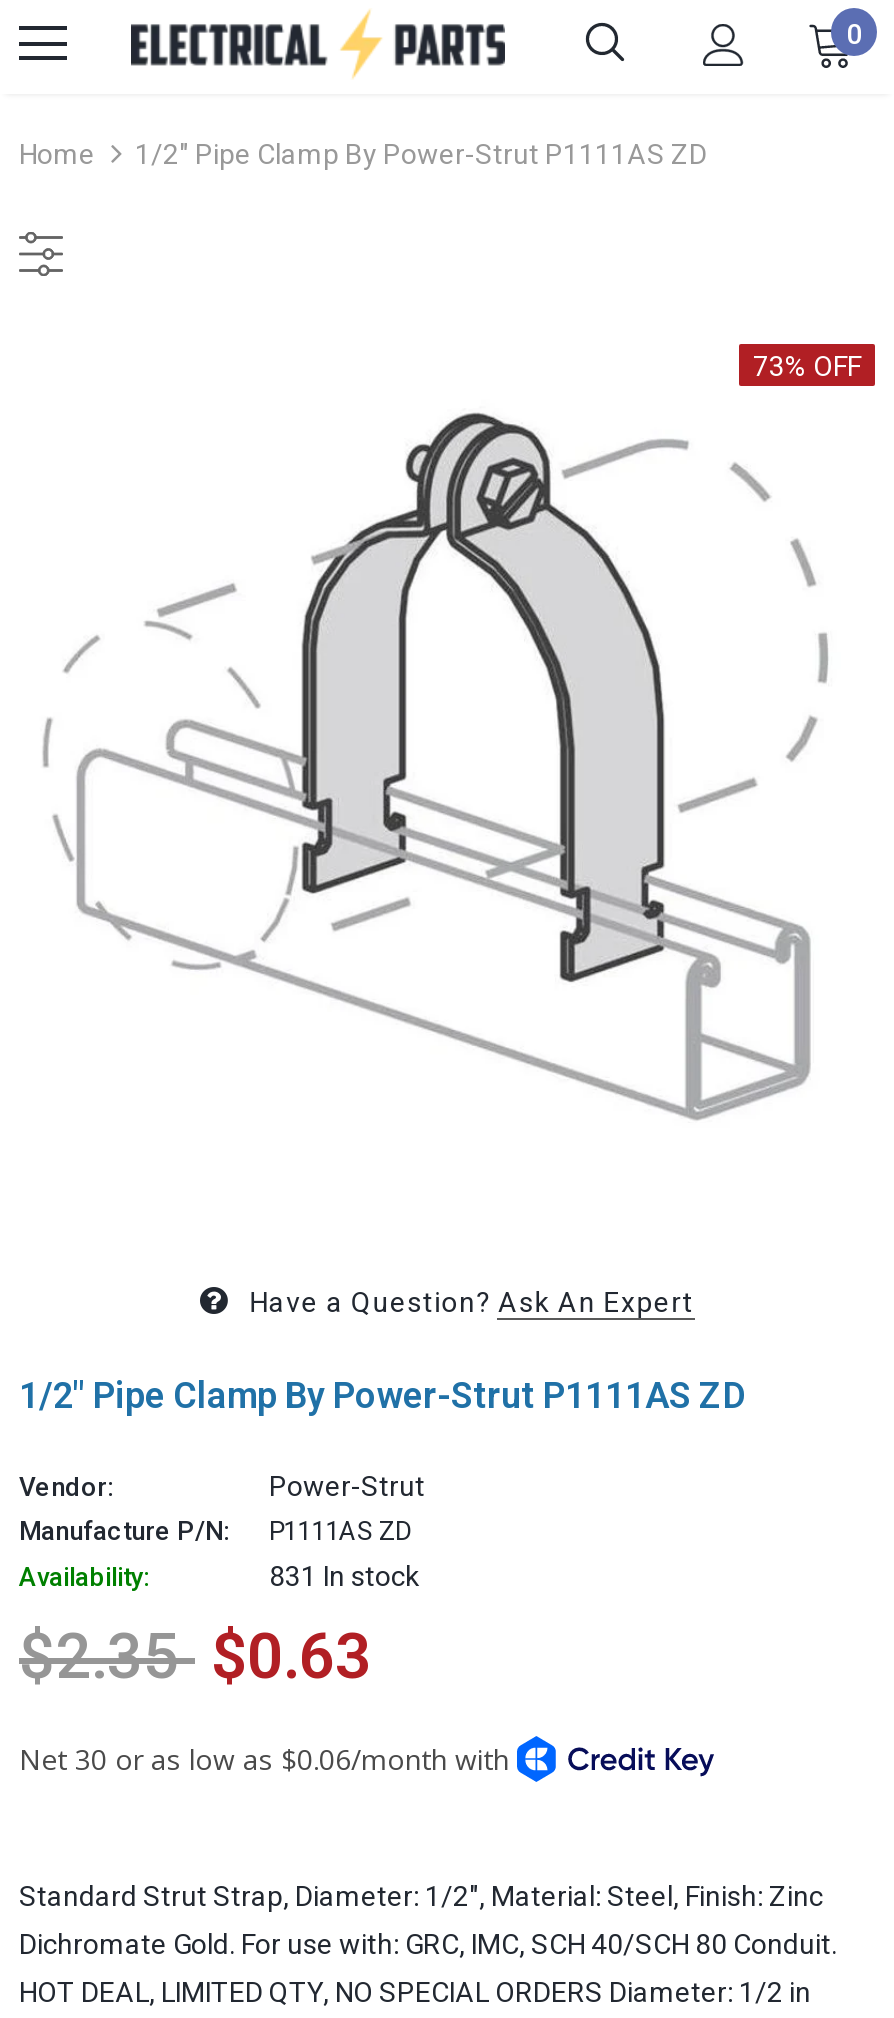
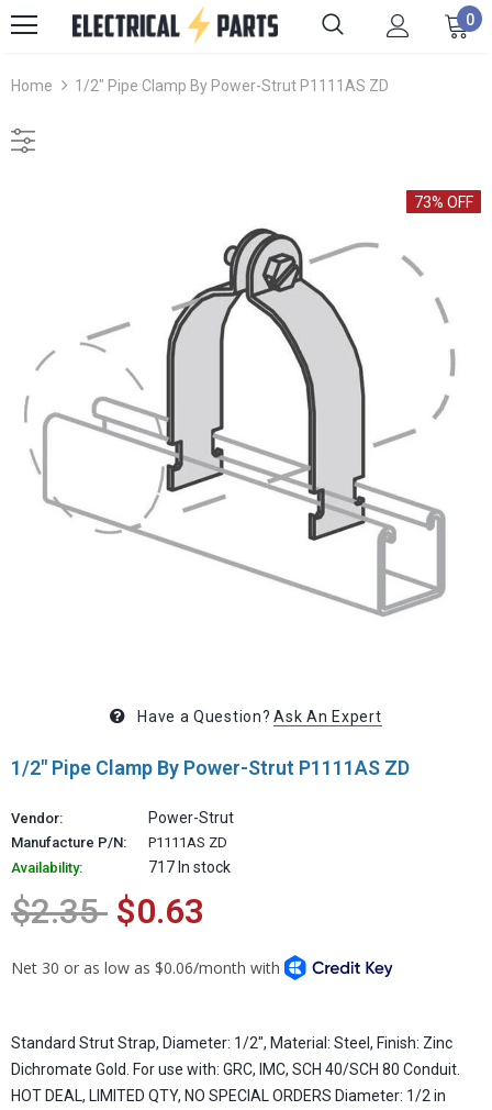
- 831 In stock
+ 717 In stock
